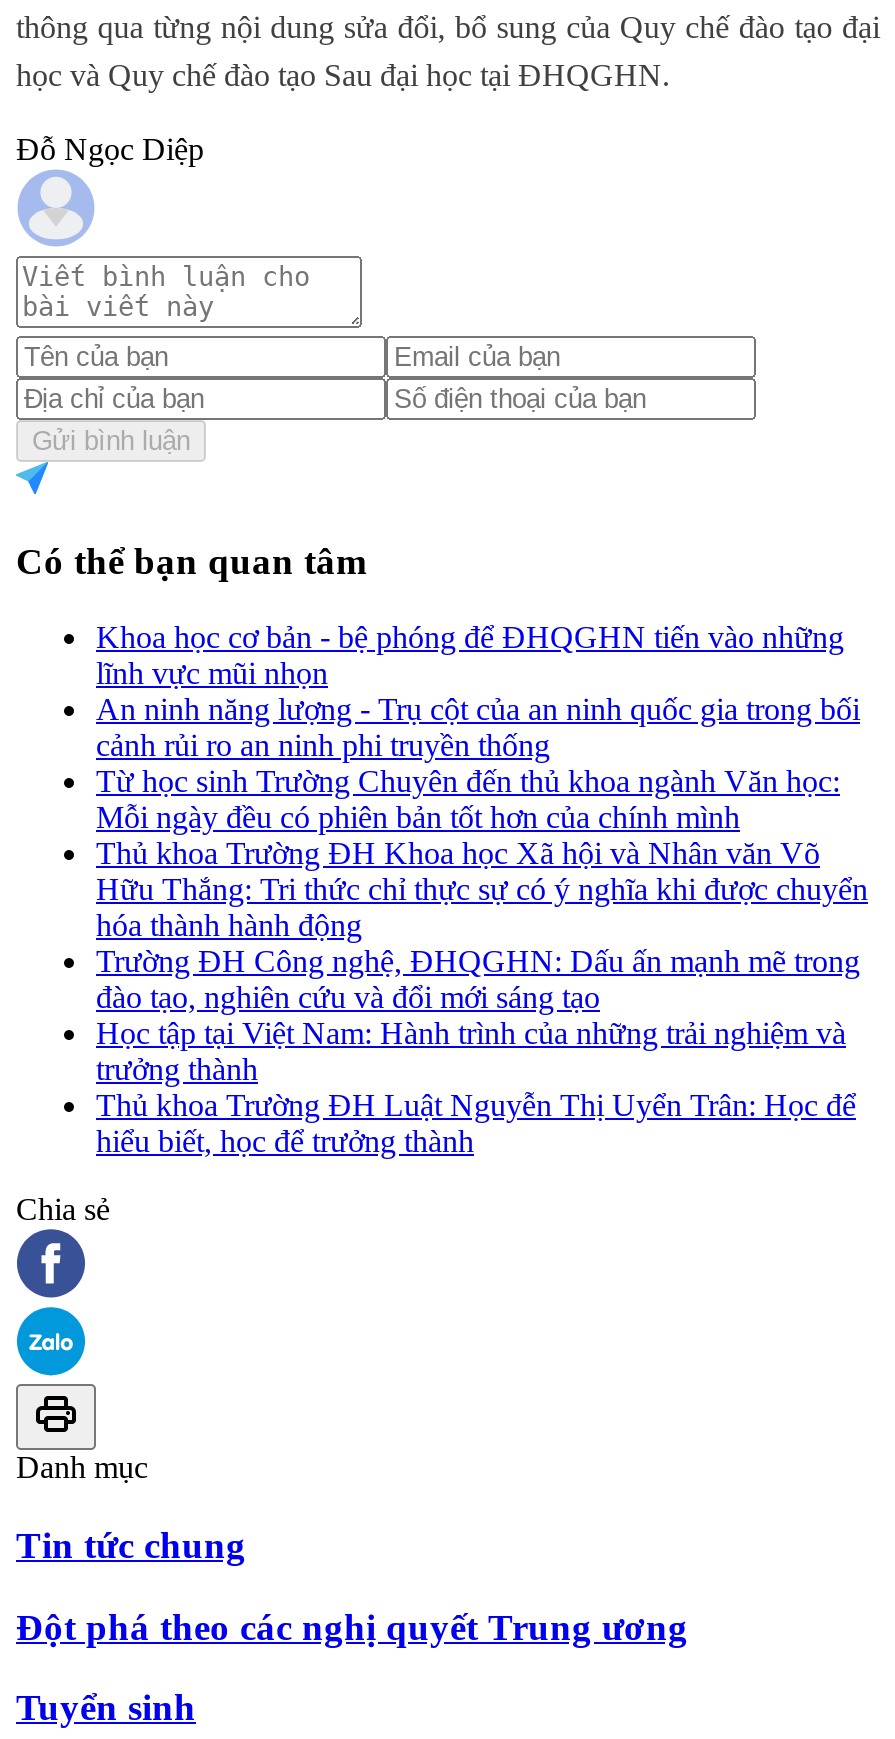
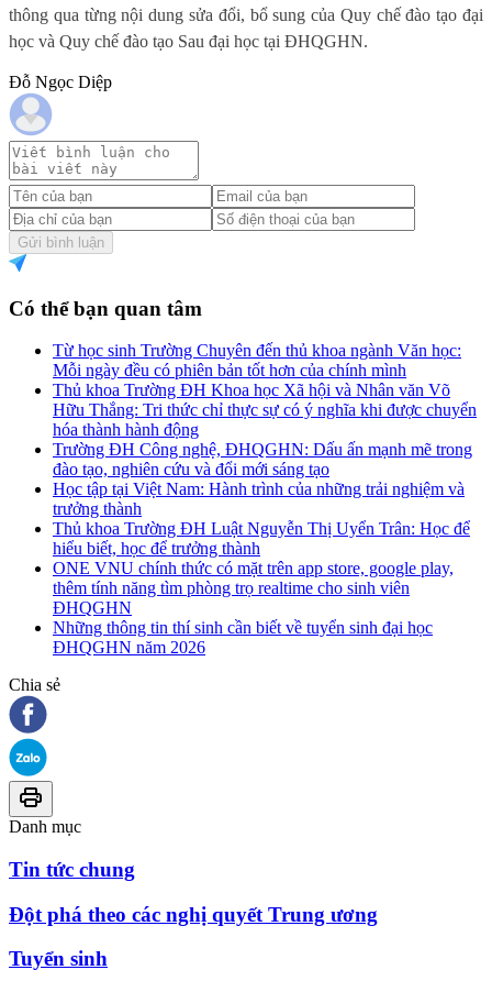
- Khoa học cơ bản - bệ phóng để ĐHQGHN tiến vào những
- lĩnh vực mũi nhọn
- An ninh năng lượng - Trụ cột của an ninh quốc gia trong bối
- cảnh rủi ro an ninh phi truyền thống

moved up: Từ học sinh Trường Chuyên đến thủ khoa ngành Văn học: | Mỗi ngày đều có phiên bản tốt hơn của chính mình | Thủ khoa Trường ĐH Khoa học Xã hội và Nhân văn Võ | ... | Thủ khoa Trường ĐH Luật Nguyễn Thị Uyển Trân: Học để | hiểu biết, học để trưởng thành

+ ONE VNU chính thức có mặt trên app store, google play,
+ thêm tính năng tìm phòng trọ realtime cho sinh viên
+ ĐHQGHN
+ Những thông tin thí sinh cần biết về tuyển sinh đại học
+ ĐHQGHN năm 2026
